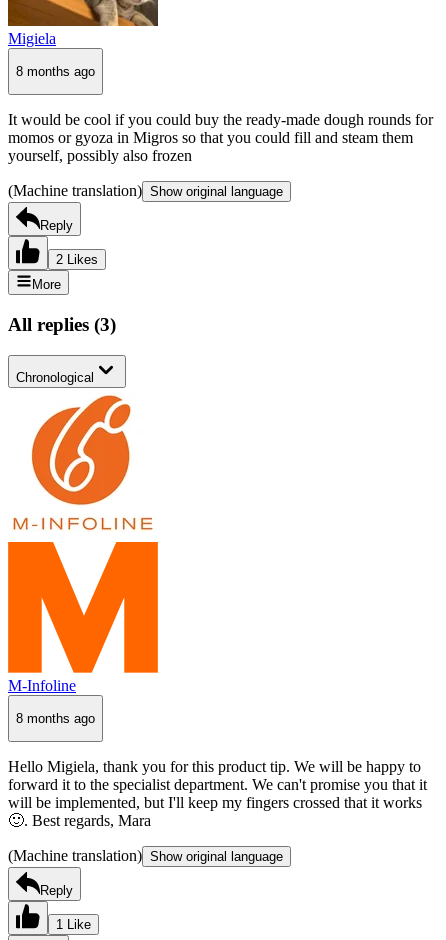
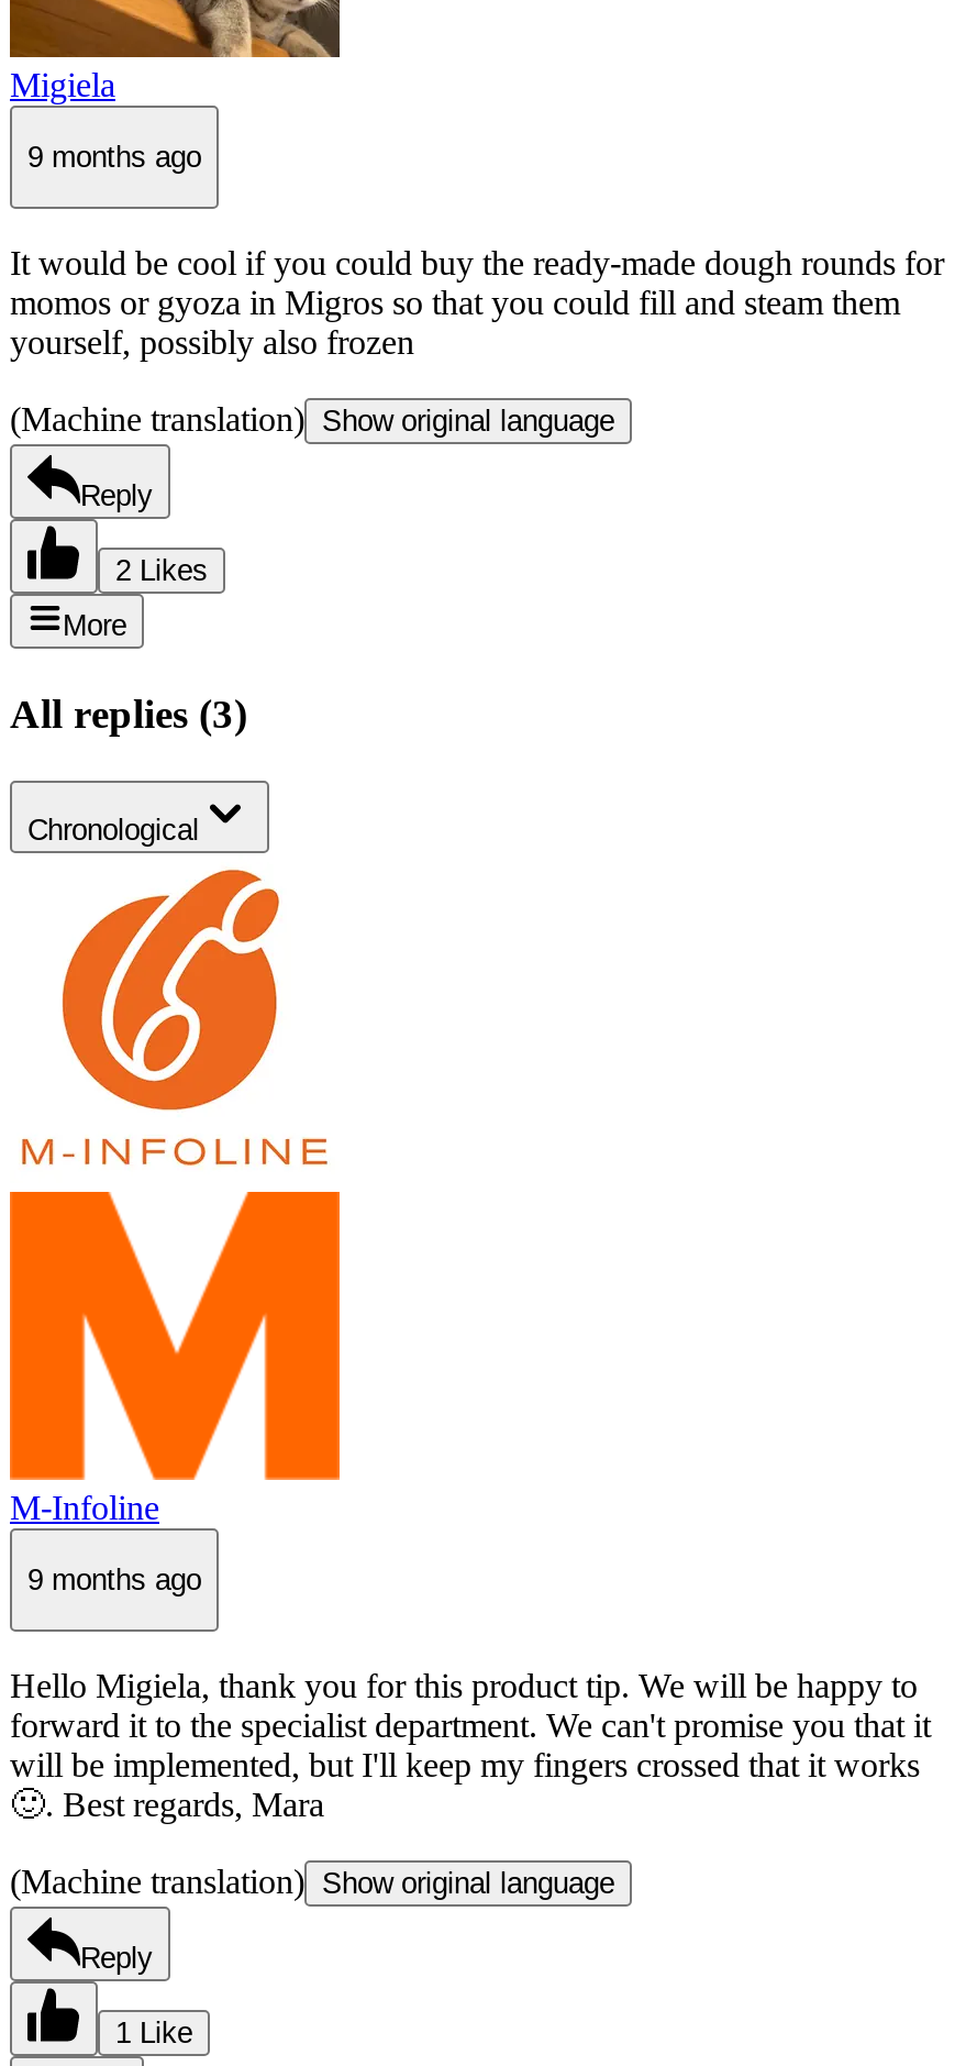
- 8 months ago
+ 9 months ago

- 8 months ago
+ 9 months ago
